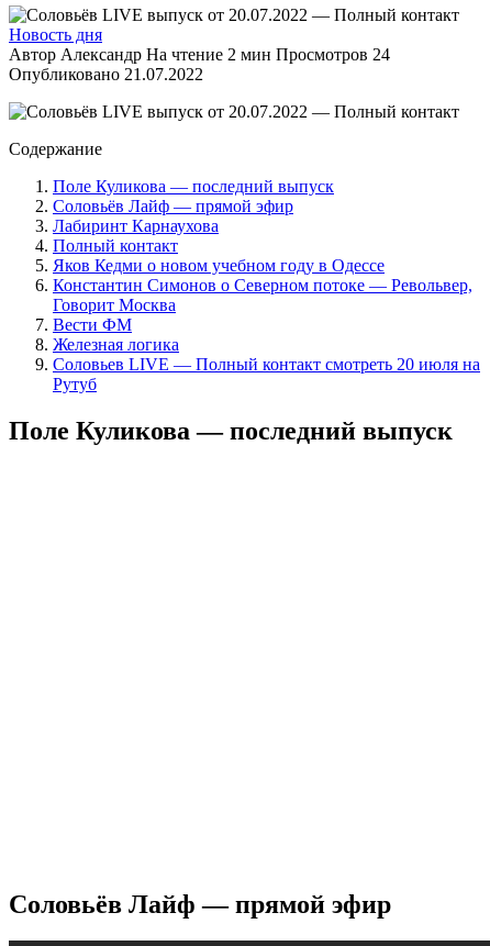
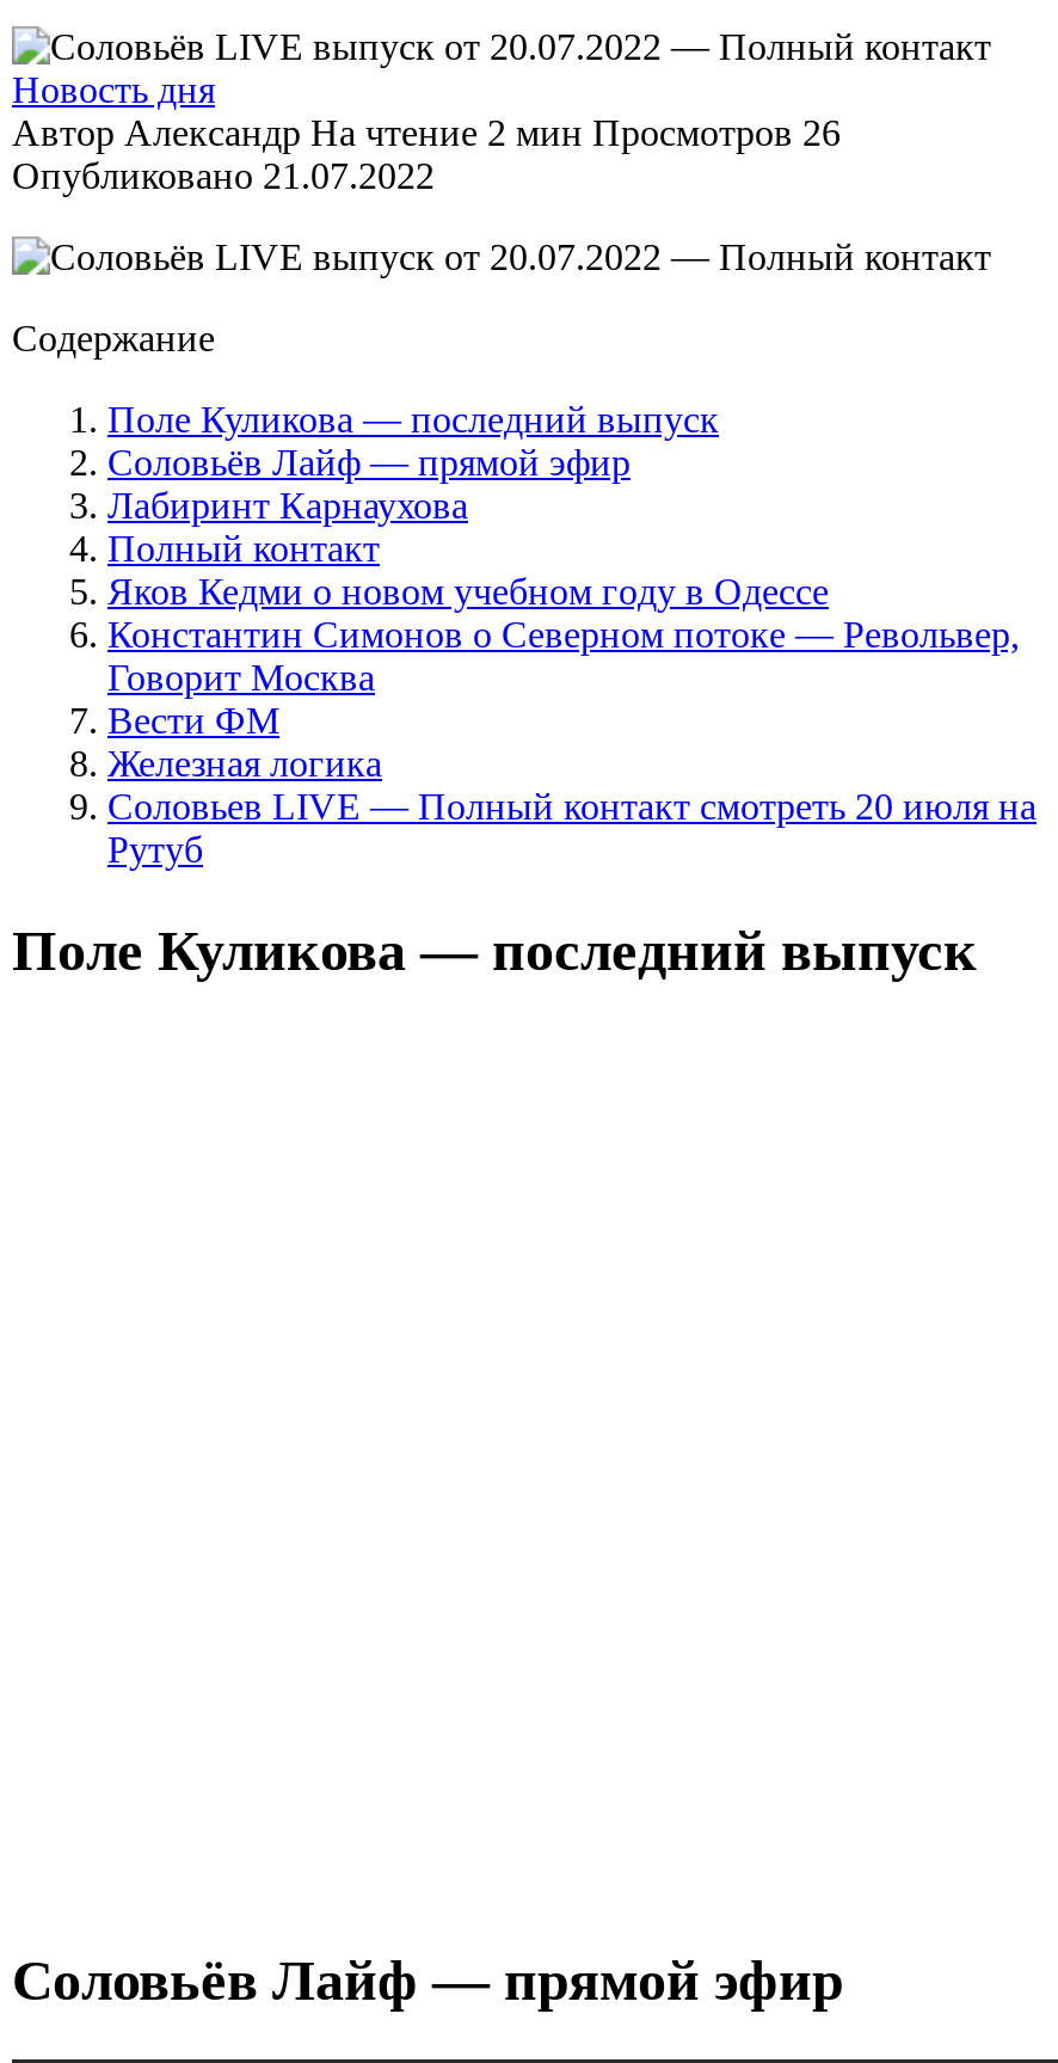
- Автор Александр На чтение 2 мин Просмотров 24
+ Автор Александр На чтение 2 мин Просмотров 26
